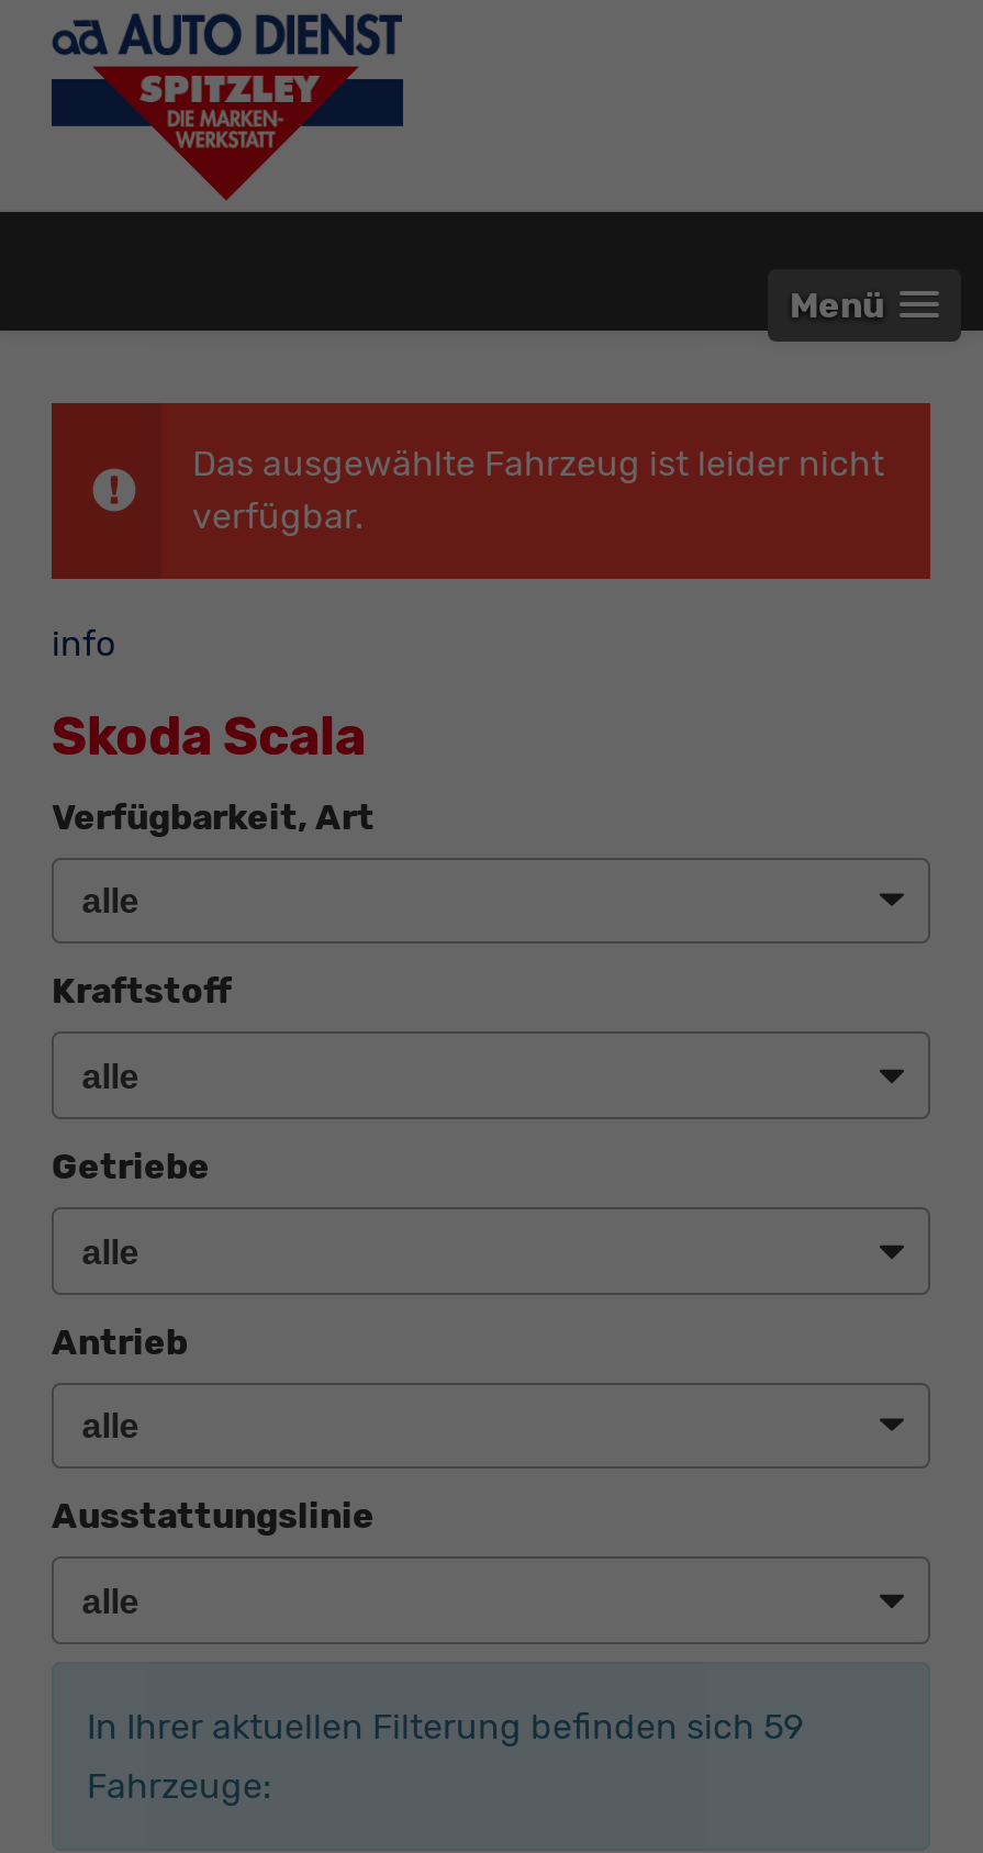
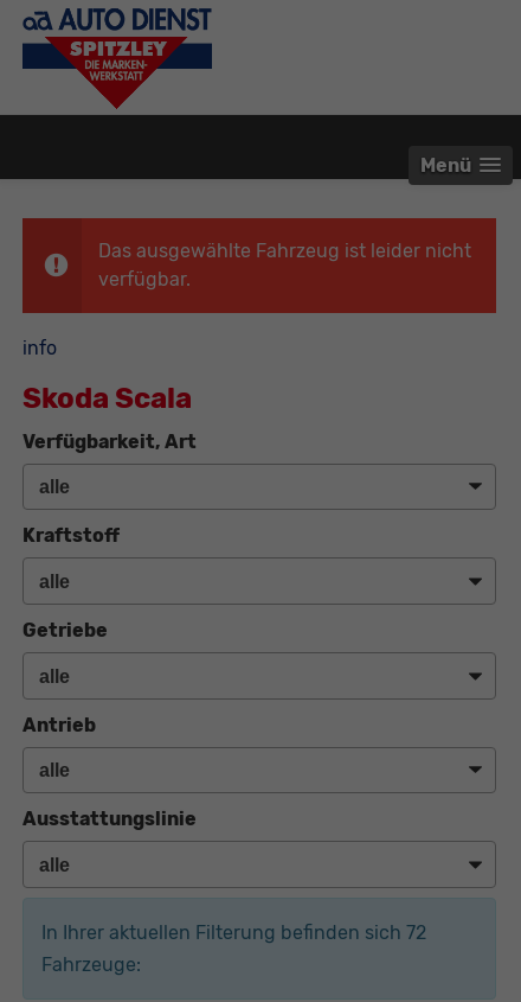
- In Ihrer aktuellen Filterung befinden sich 59
+ In Ihrer aktuellen Filterung befinden sich 72
